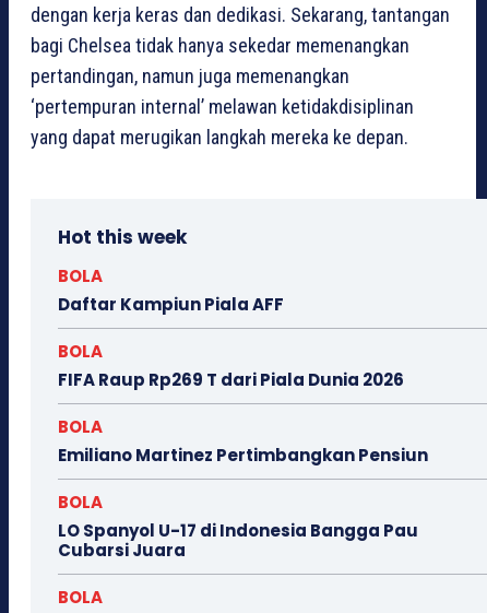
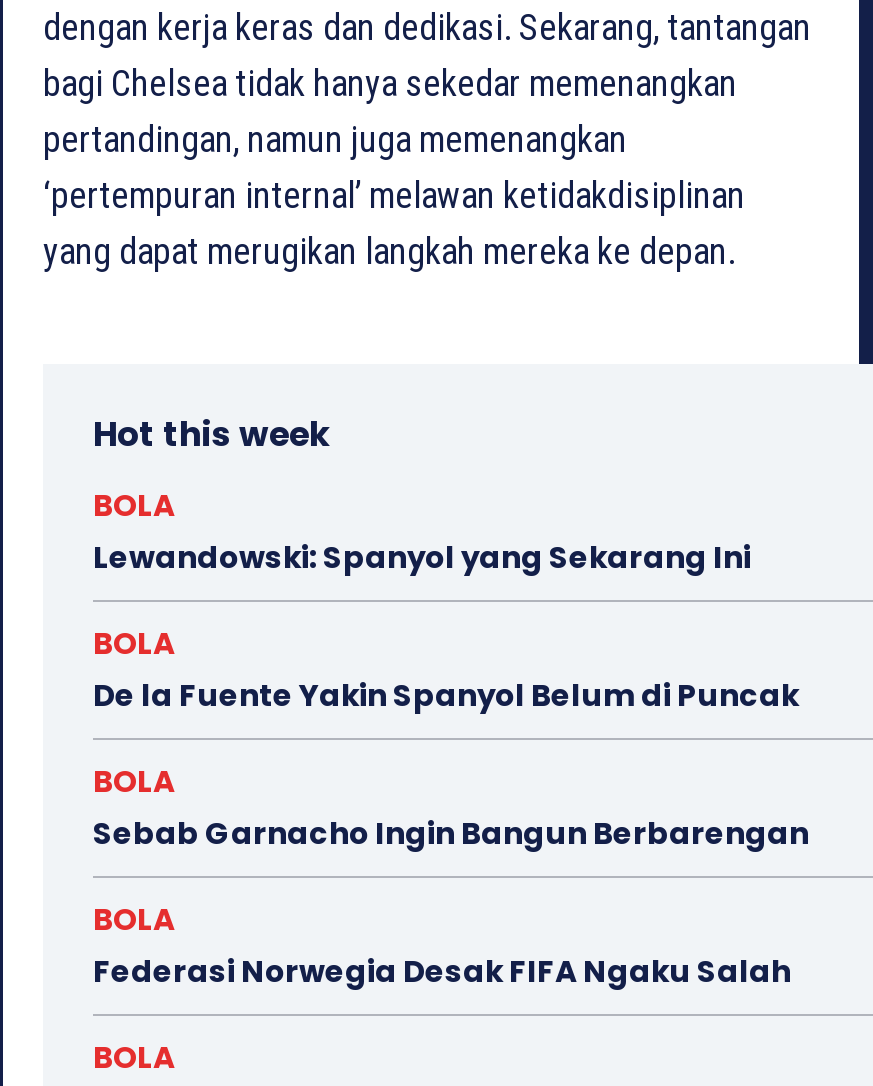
- Daftar Kampiun Piala AFF
+ Lewandowski: Spanyol yang Sekarang Ini

- FIFA Raup Rp269 T dari Piala Dunia 2026
+ De la Fuente Yakin Spanyol Belum di Puncak

- Emiliano Martinez Pertimbangkan Pensiun
+ Sebab Garnacho Ingin Bangun Berbarengan

- LO Spanyol U-17 di Indonesia Bangga Pau
- Cubarsi Juara
+ Federasi Norwegia Desak FIFA Ngaku Salah
